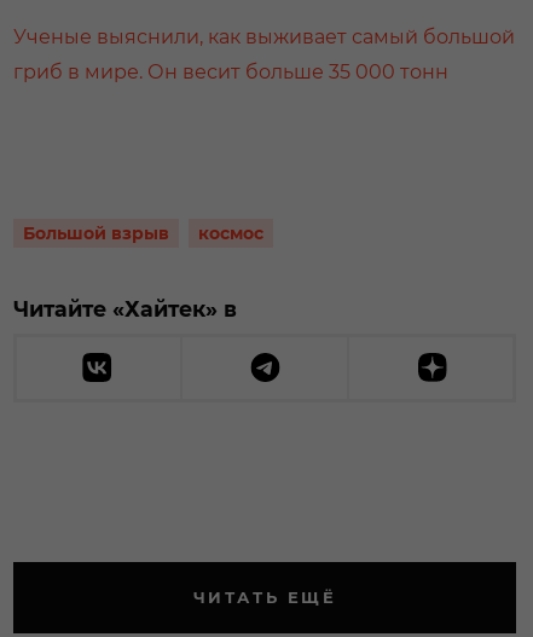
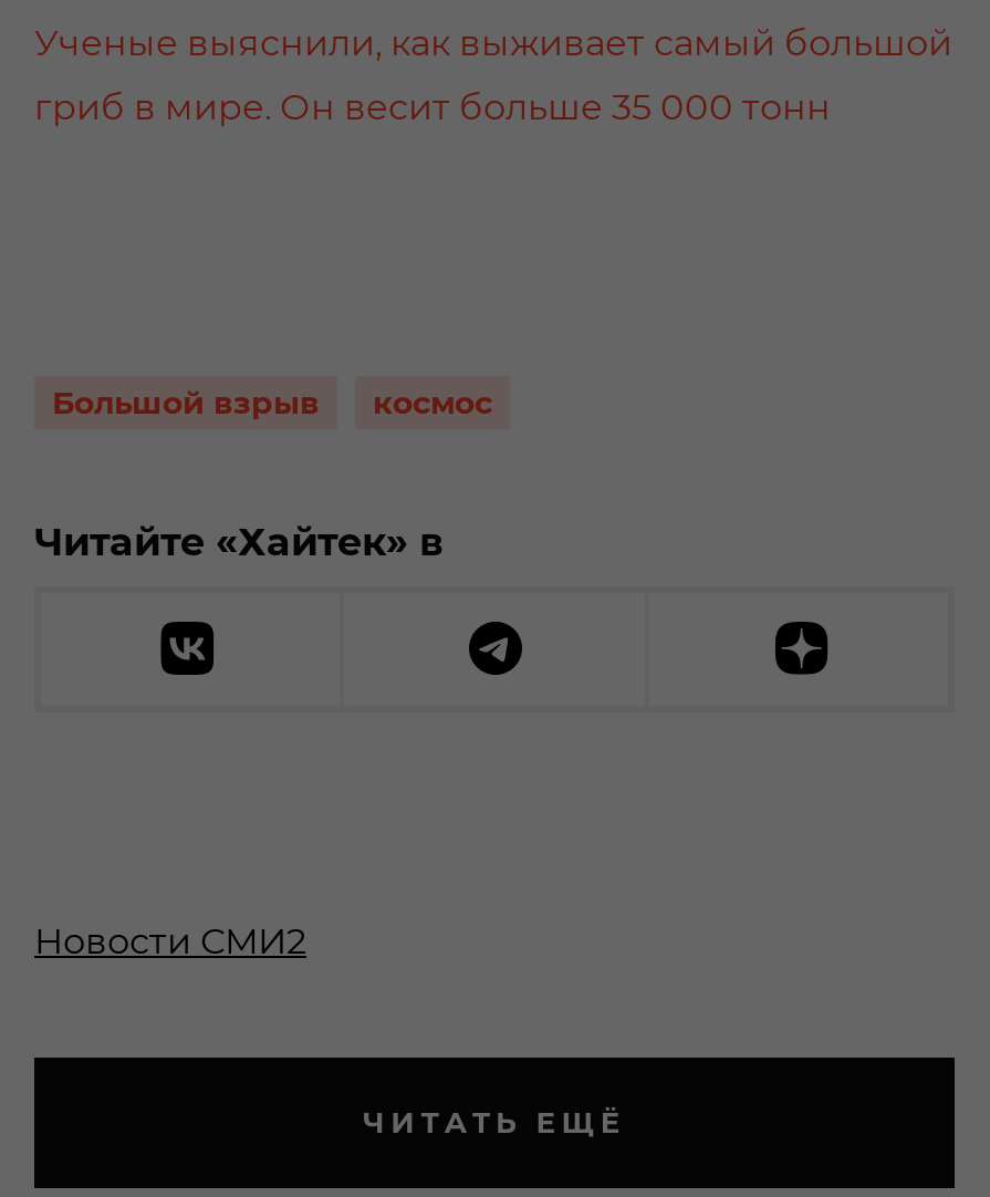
+ Новости СМИ2
